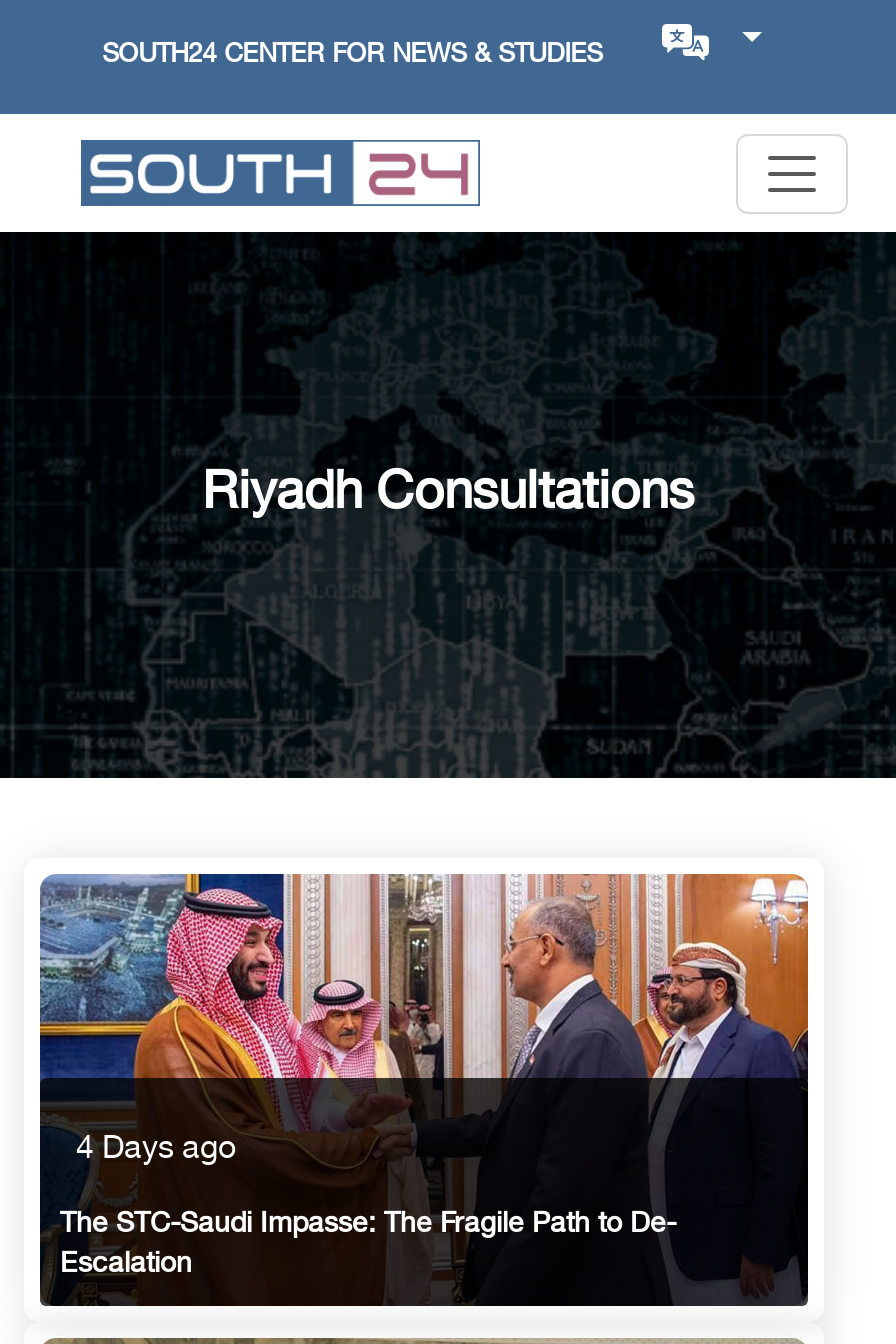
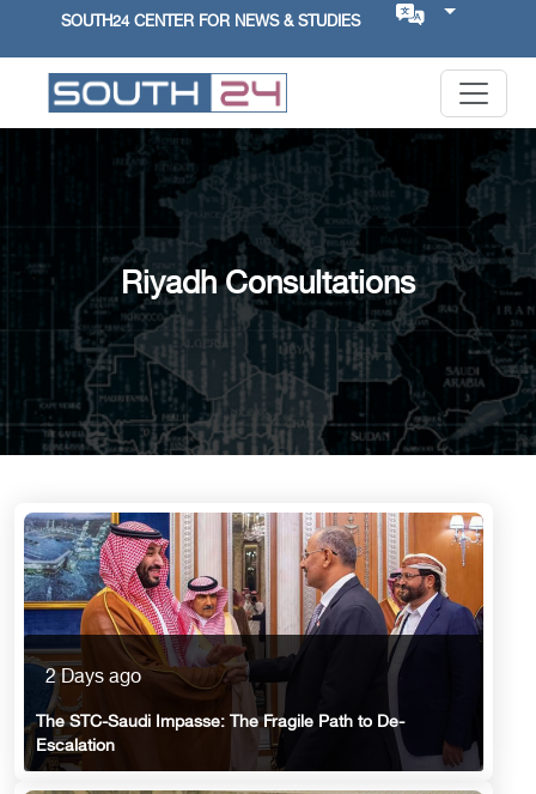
- 4 Days ago
+ 2 Days ago
